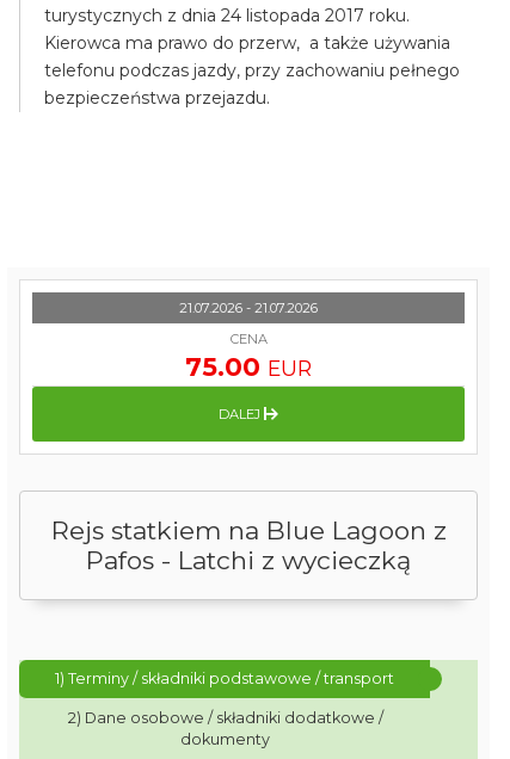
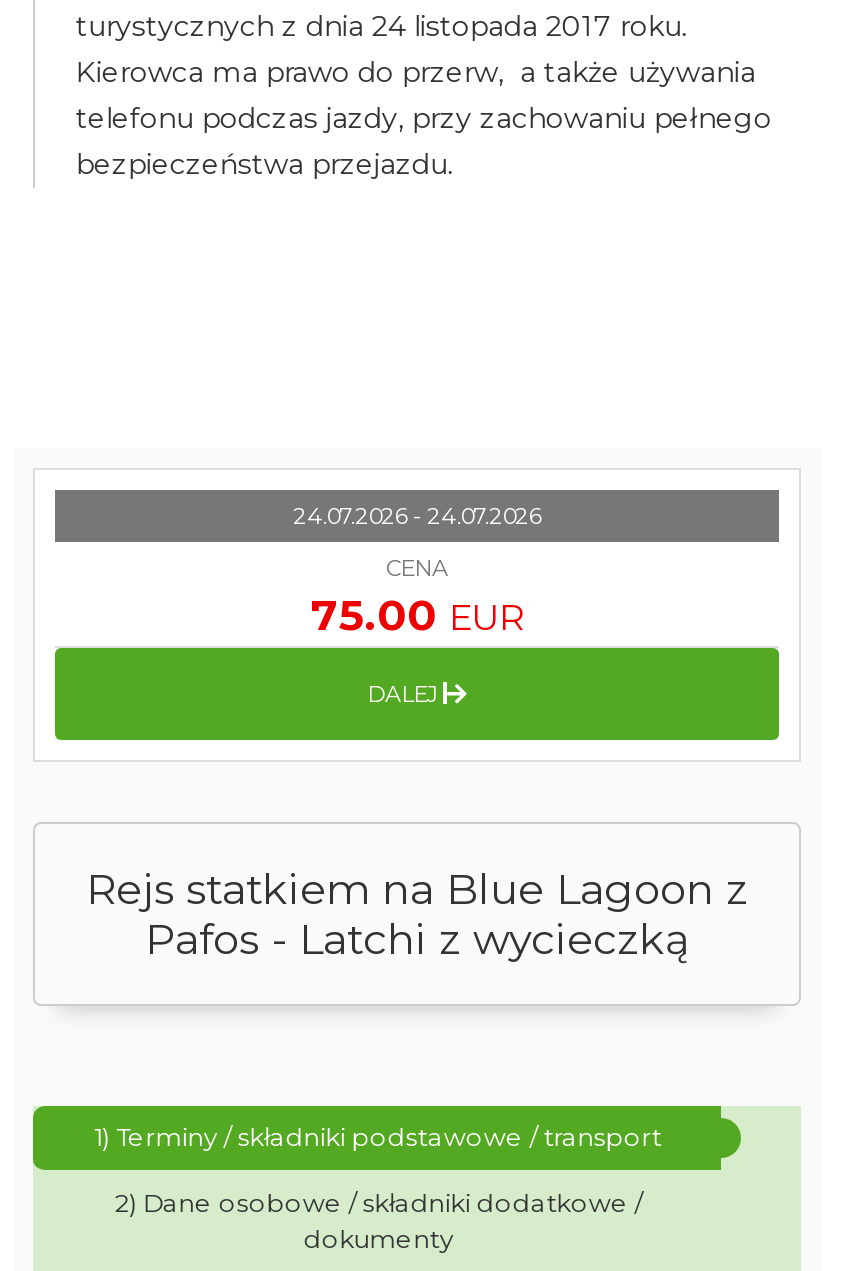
- 21.07.2026 - 21.07.2026
+ 24.07.2026 - 24.07.2026
